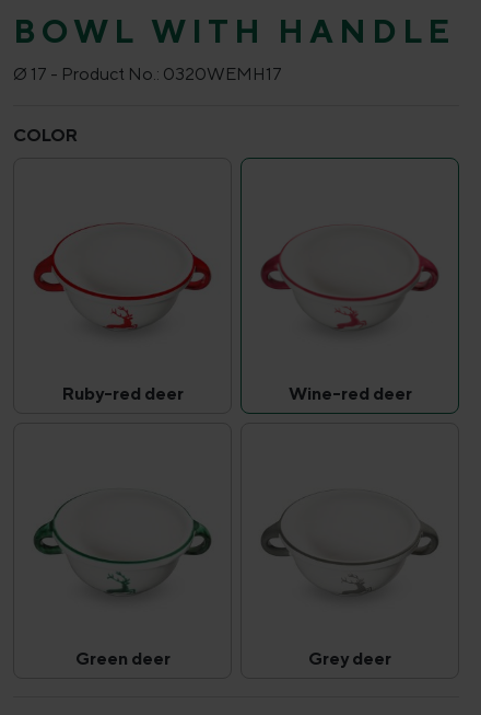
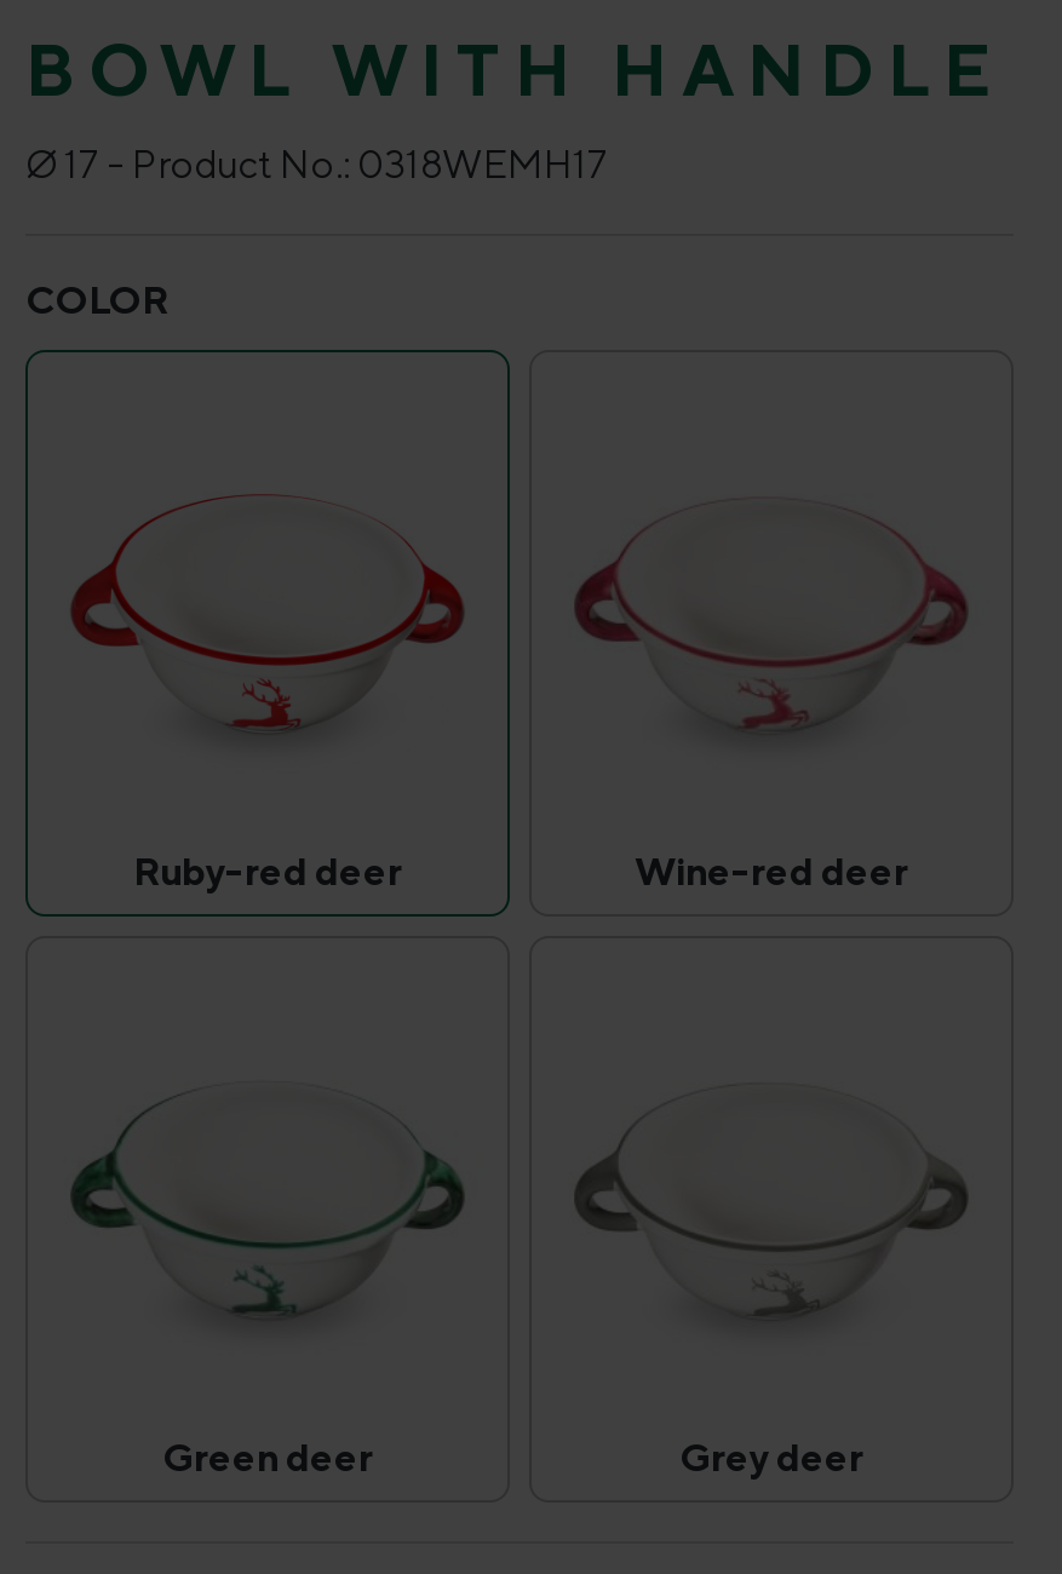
- Ø 17 - Product No.: 0320WEMH17
+ Ø 17 - Product No.: 0318WEMH17
